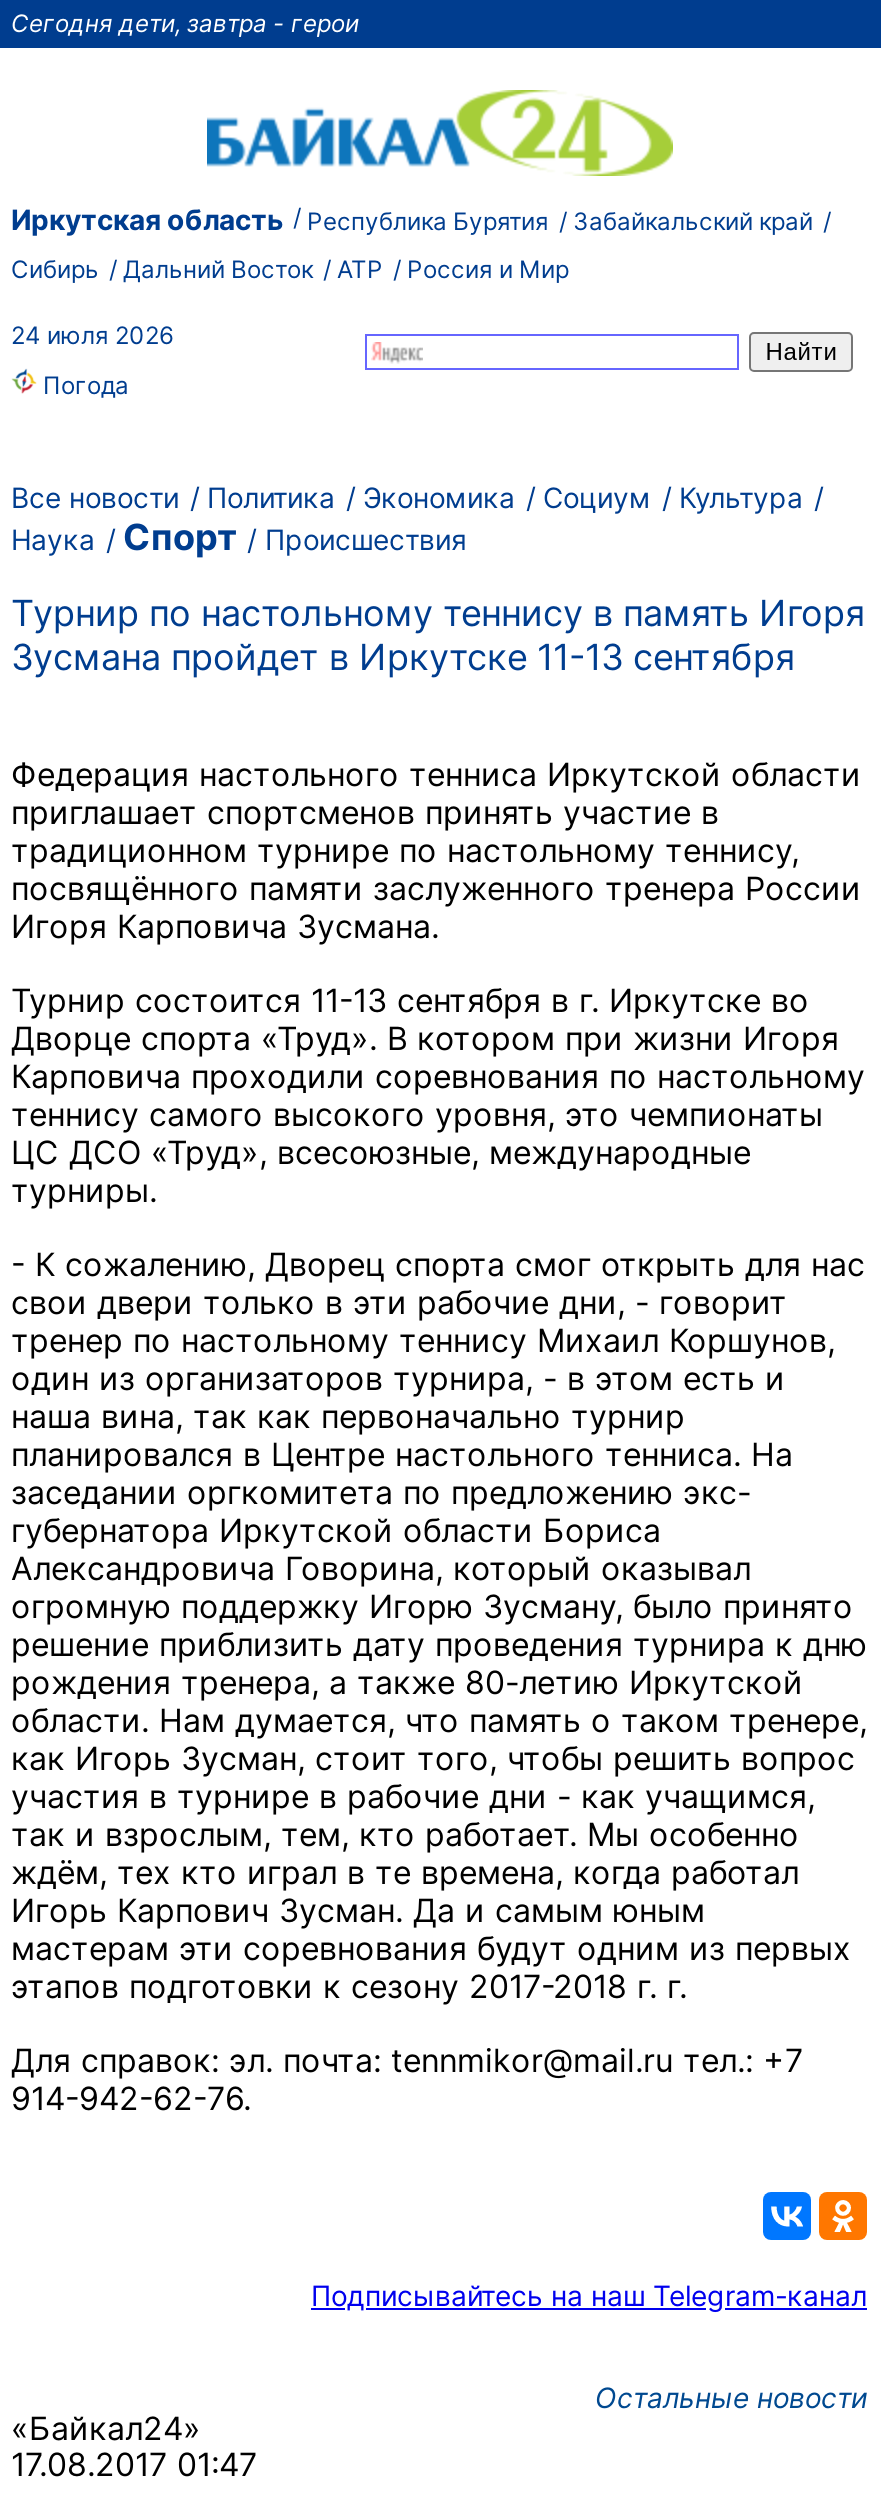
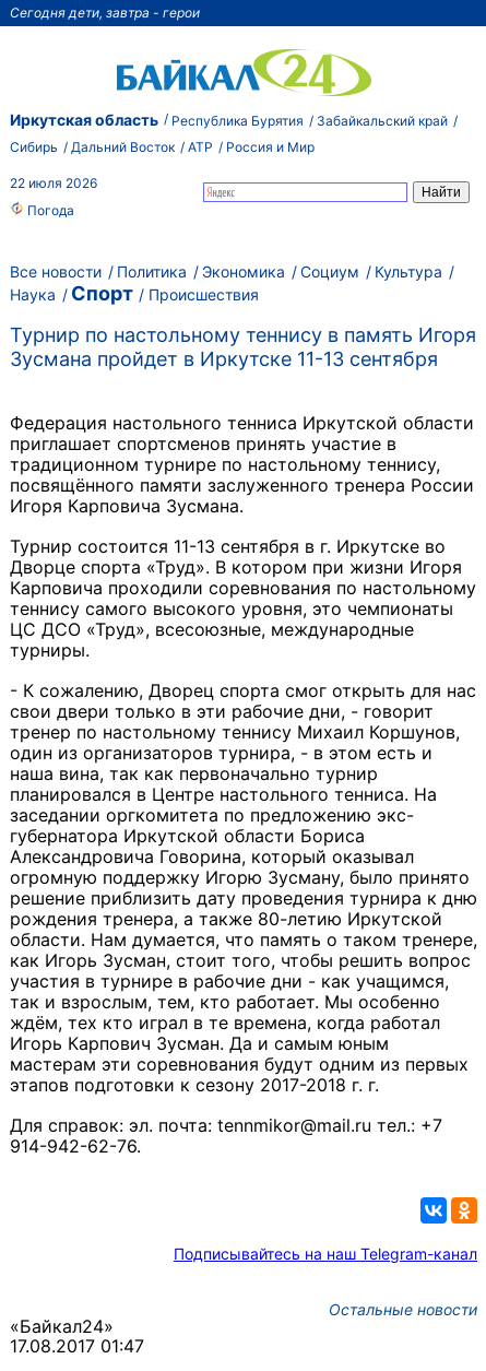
- 24 июля 2026
+ 22 июля 2026
